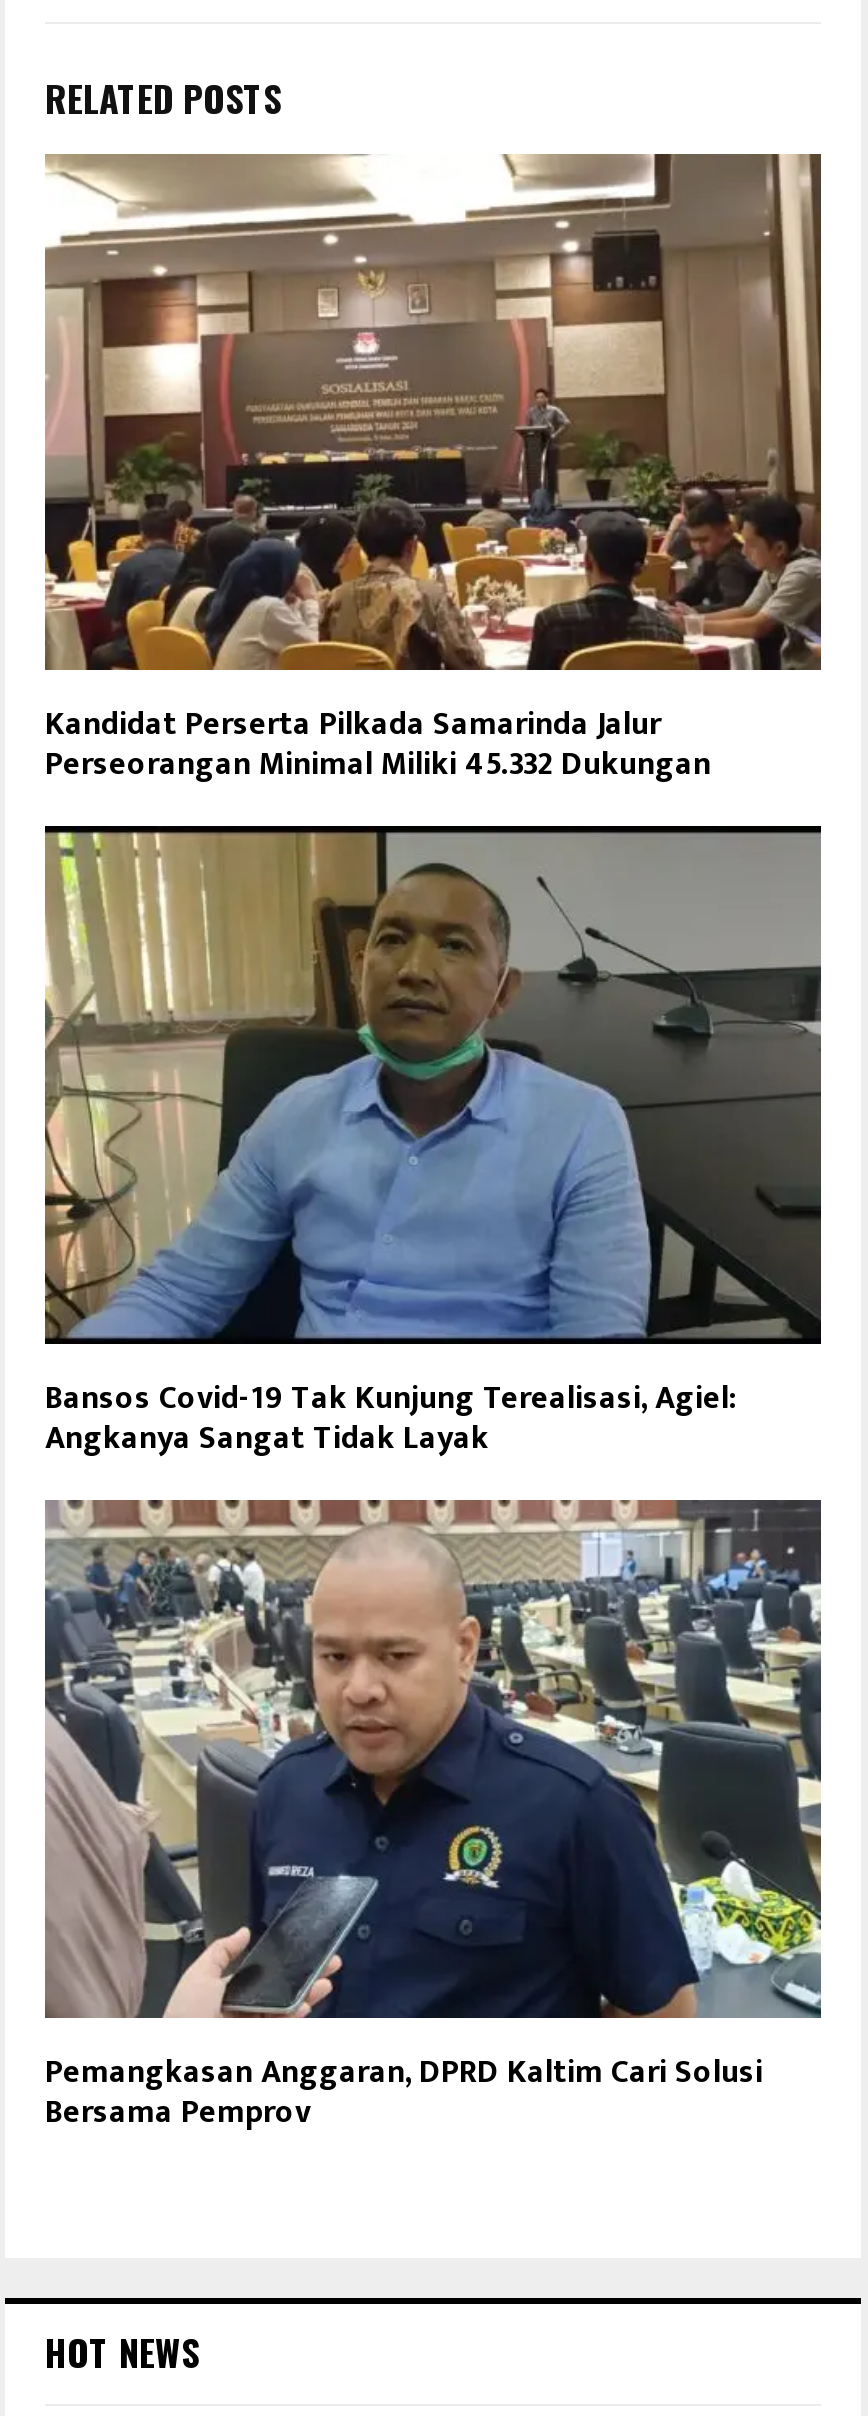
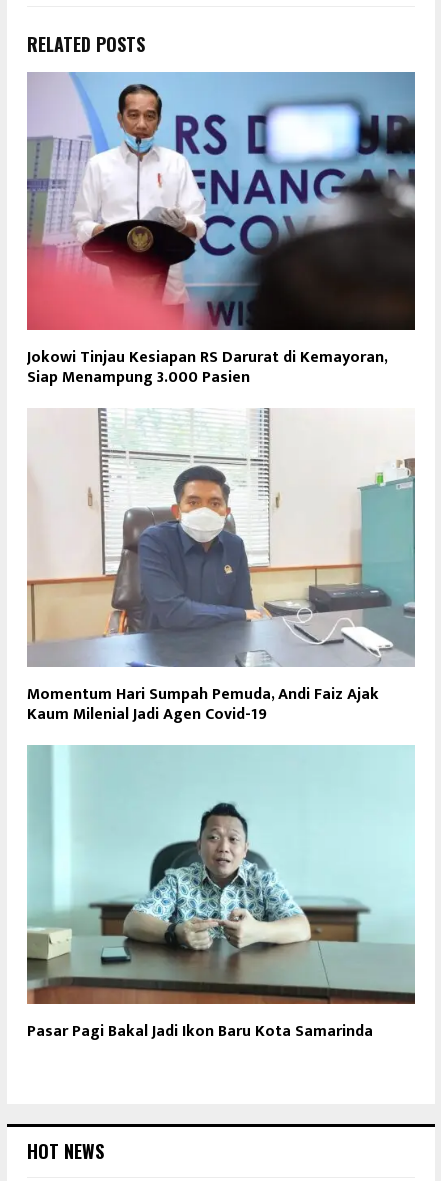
- [image]
- Kandidat Perserta Pilkada Samarinda Jalur
- Perseorangan Minimal Miliki 45.332 Dukungan
+ [image]
+ Jokowi Tinjau Kesiapan RS Darurat di Kemayoran,
+ Siap Menampung 3.000 Pasien

- [image]
- Bansos Covid-19 Tak Kunjung Terealisasi, Agiel:
- Angkanya Sangat Tidak Layak
+ [image]
+ Momentum Hari Sumpah Pemuda, Andi Faiz Ajak
+ Kaum Milenial Jadi Agen Covid-19

- [image]
- Pemangkasan Anggaran, DPRD Kaltim Cari Solusi
- Bersama Pemprov
+ [image]
+ Pasar Pagi Bakal Jadi Ikon Baru Kota Samarinda
